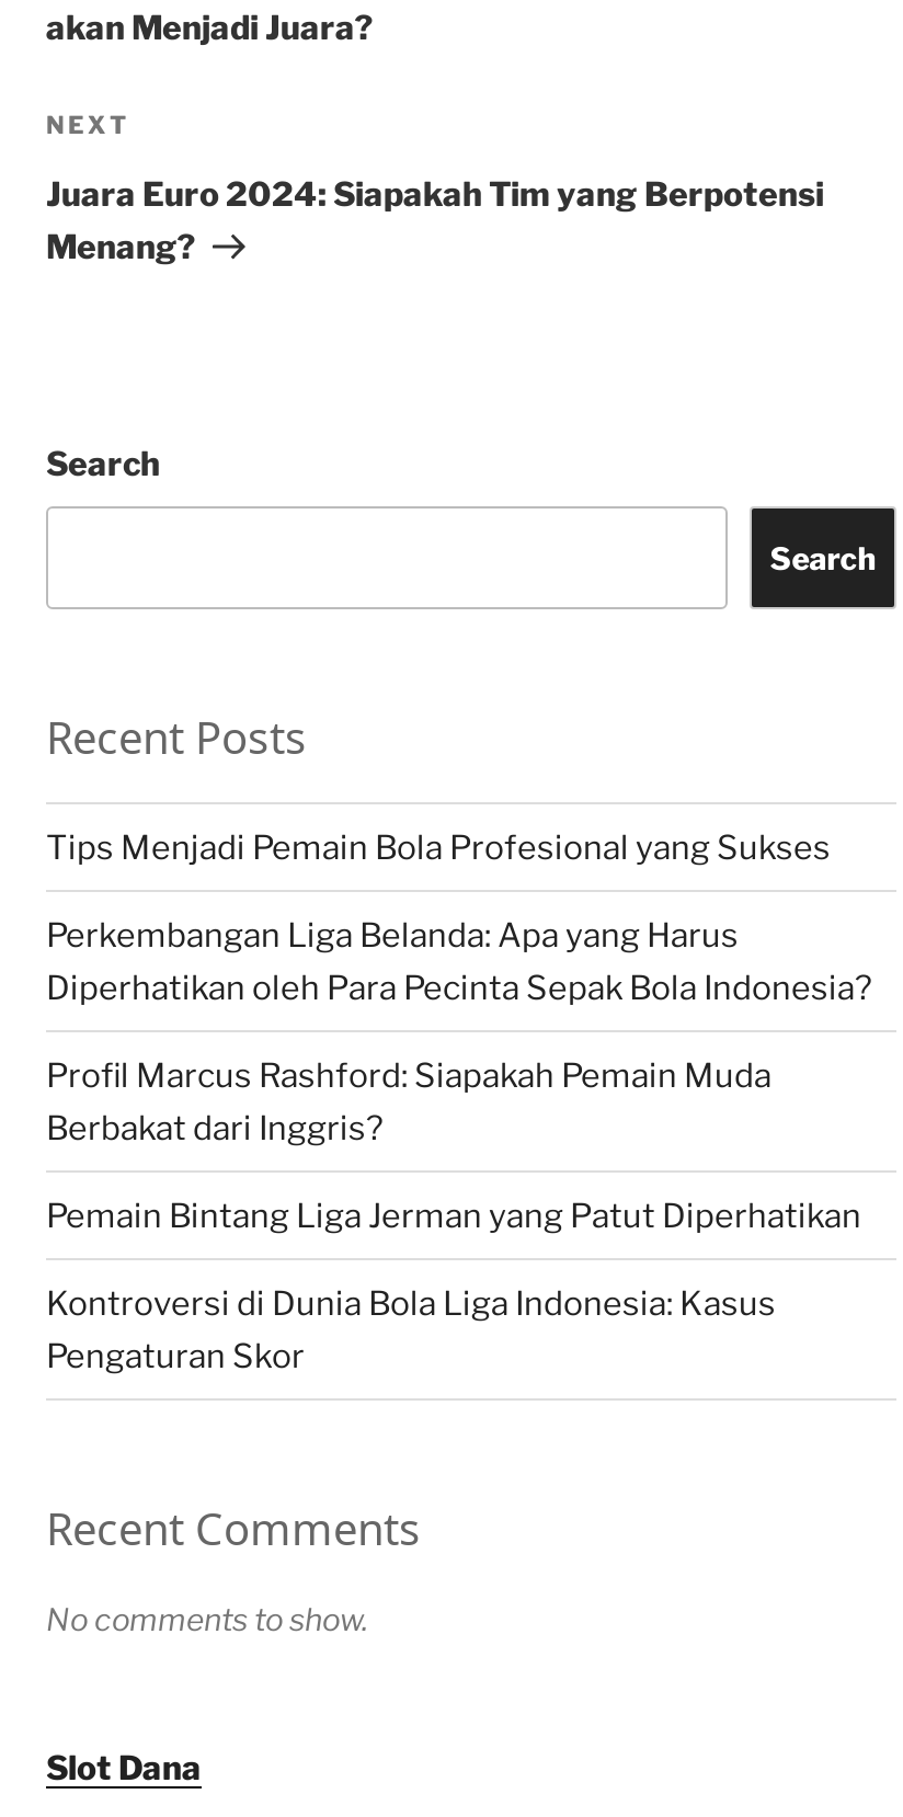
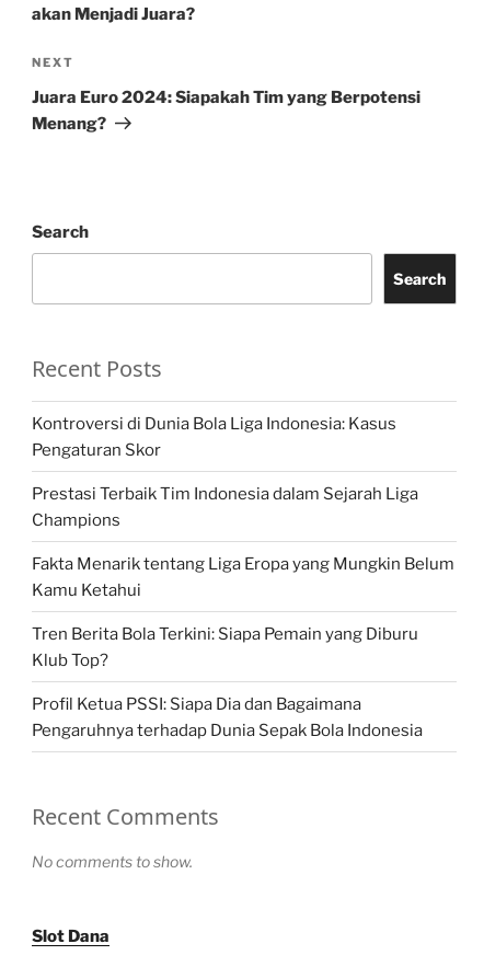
- Tips Menjadi Pemain Bola Profesional yang Sukses
- Perkembangan Liga Belanda: Apa yang Harus
- Diperhatikan oleh Para Pecinta Sepak Bola Indonesia?
- Profil Marcus Rashford: Siapakah Pemain Muda
- Berbakat dari Inggris?
- Pemain Bintang Liga Jerman yang Patut Diperhatikan

moved up: Kontroversi di Dunia Bola Liga Indonesia: Kasus | Pengaturan Skor

+ Prestasi Terbaik Tim Indonesia dalam Sejarah Liga
+ Champions
+ Fakta Menarik tentang Liga Eropa yang Mungkin Belum
+ Kamu Ketahui
+ Tren Berita Bola Terkini: Siapa Pemain yang Diburu
+ Klub Top?
+ Profil Ketua PSSI: Siapa Dia dan Bagaimana
+ Pengaruhnya terhadap Dunia Sepak Bola Indonesia
